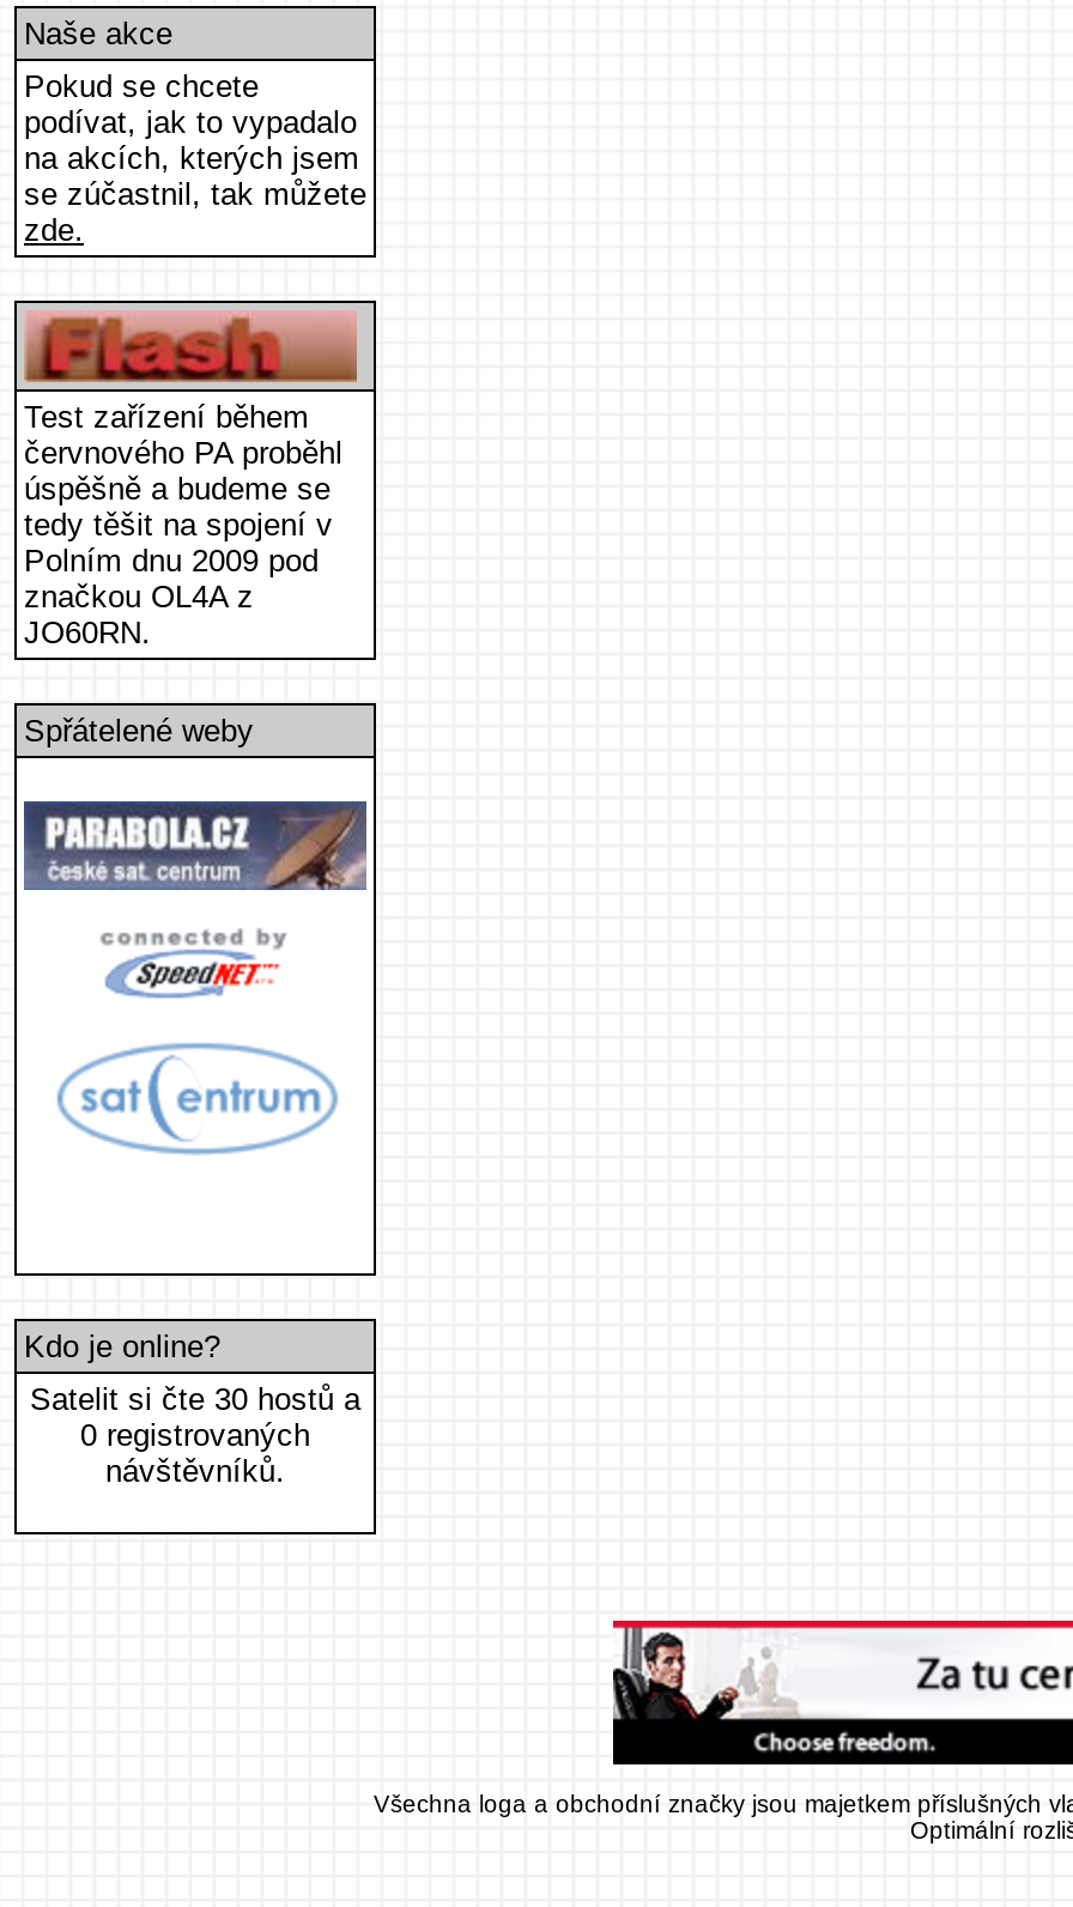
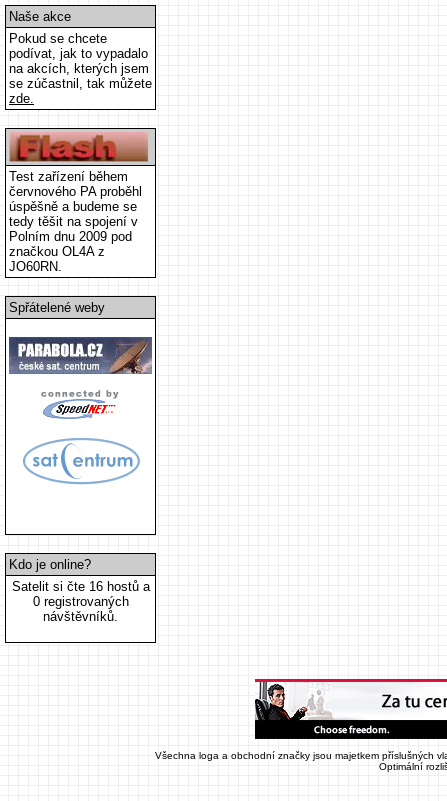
- Satelit si čte 30 hostů a
+ Satelit si čte 16 hostů a
